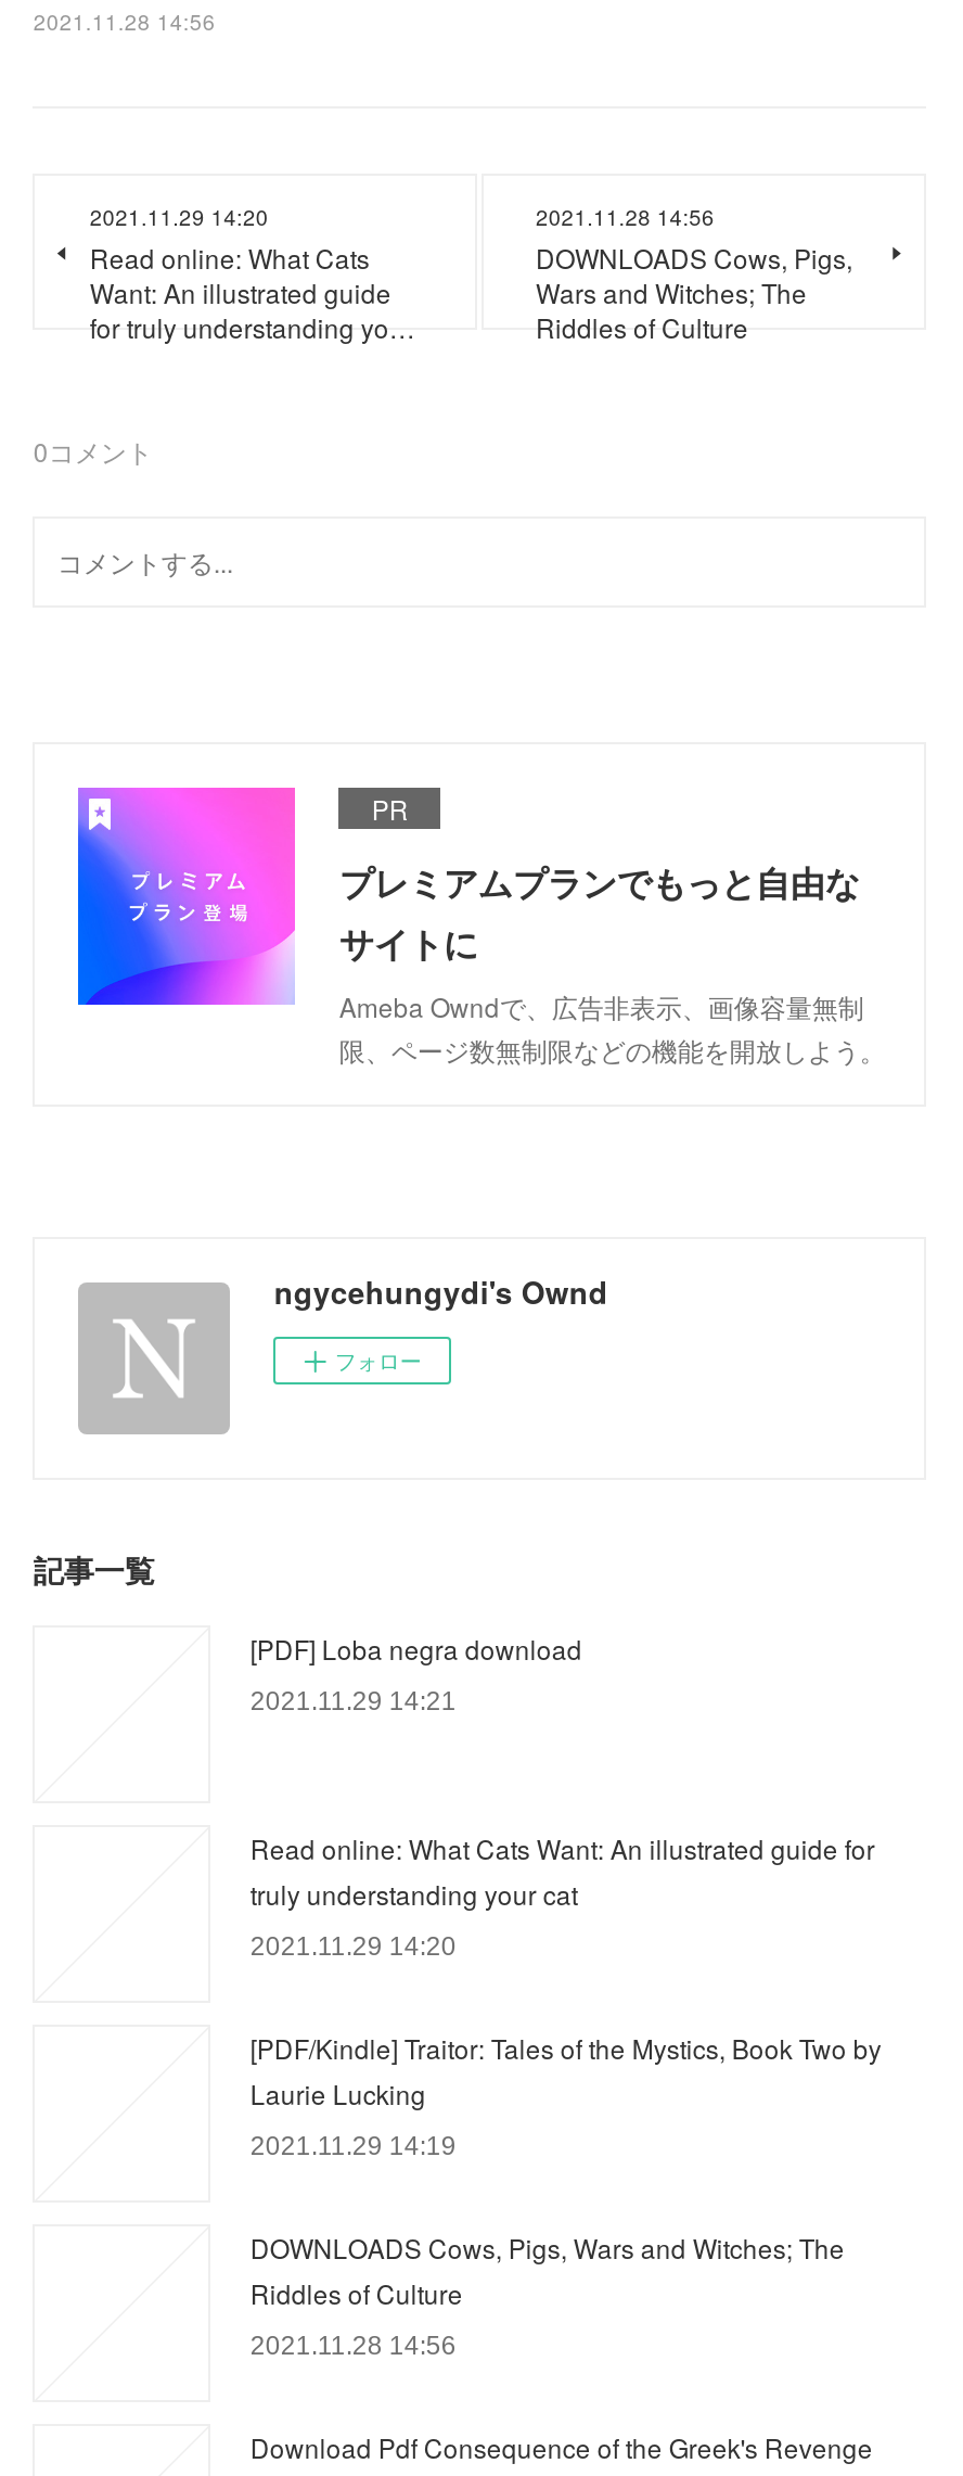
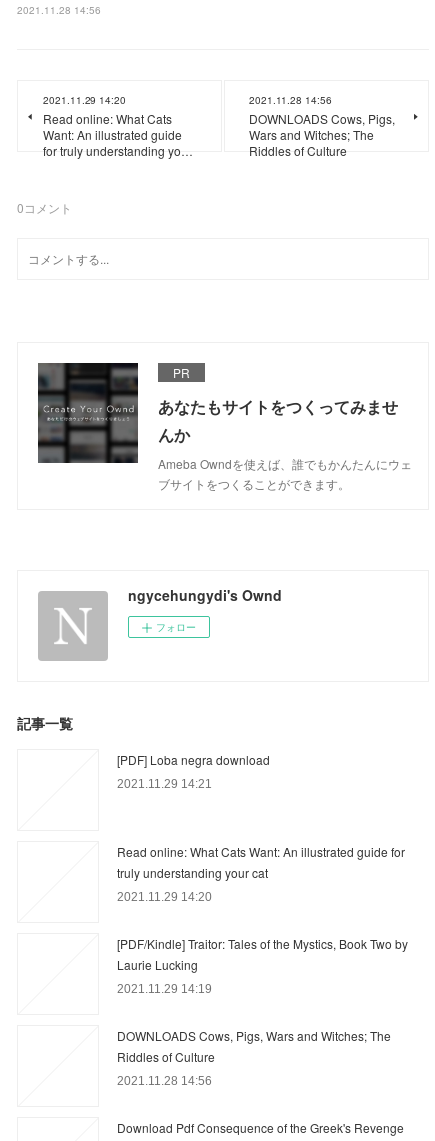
- [image]
- プレミアムプランでもっと自由な
- サイトに
- Ameba Owndで、広告非表示、画像容量無制
- 限、ページ数無制限などの機能を開放しよう。
+ [image]
+ あなたもサイトをつくってみませ
+ んか
+ Ameba Owndを使えば、誰でもかんたんにウェ
+ ブサイトをつくることができます。
